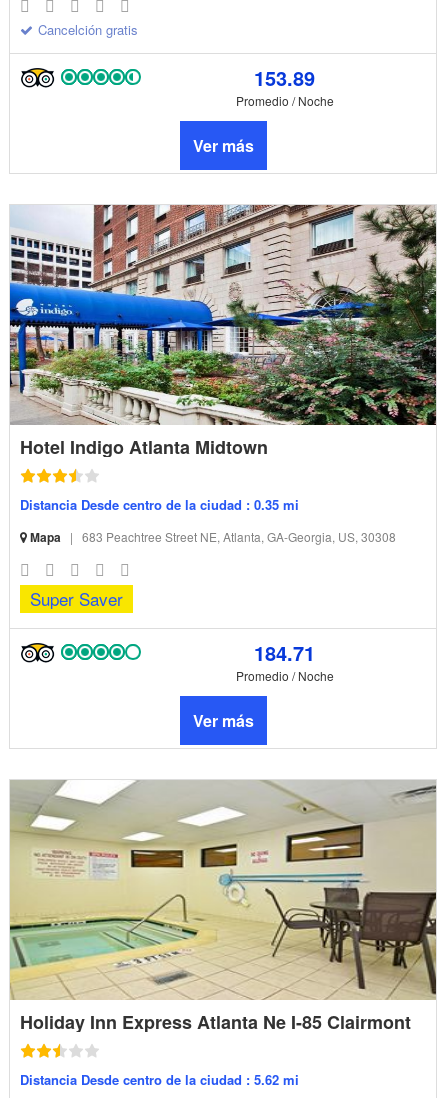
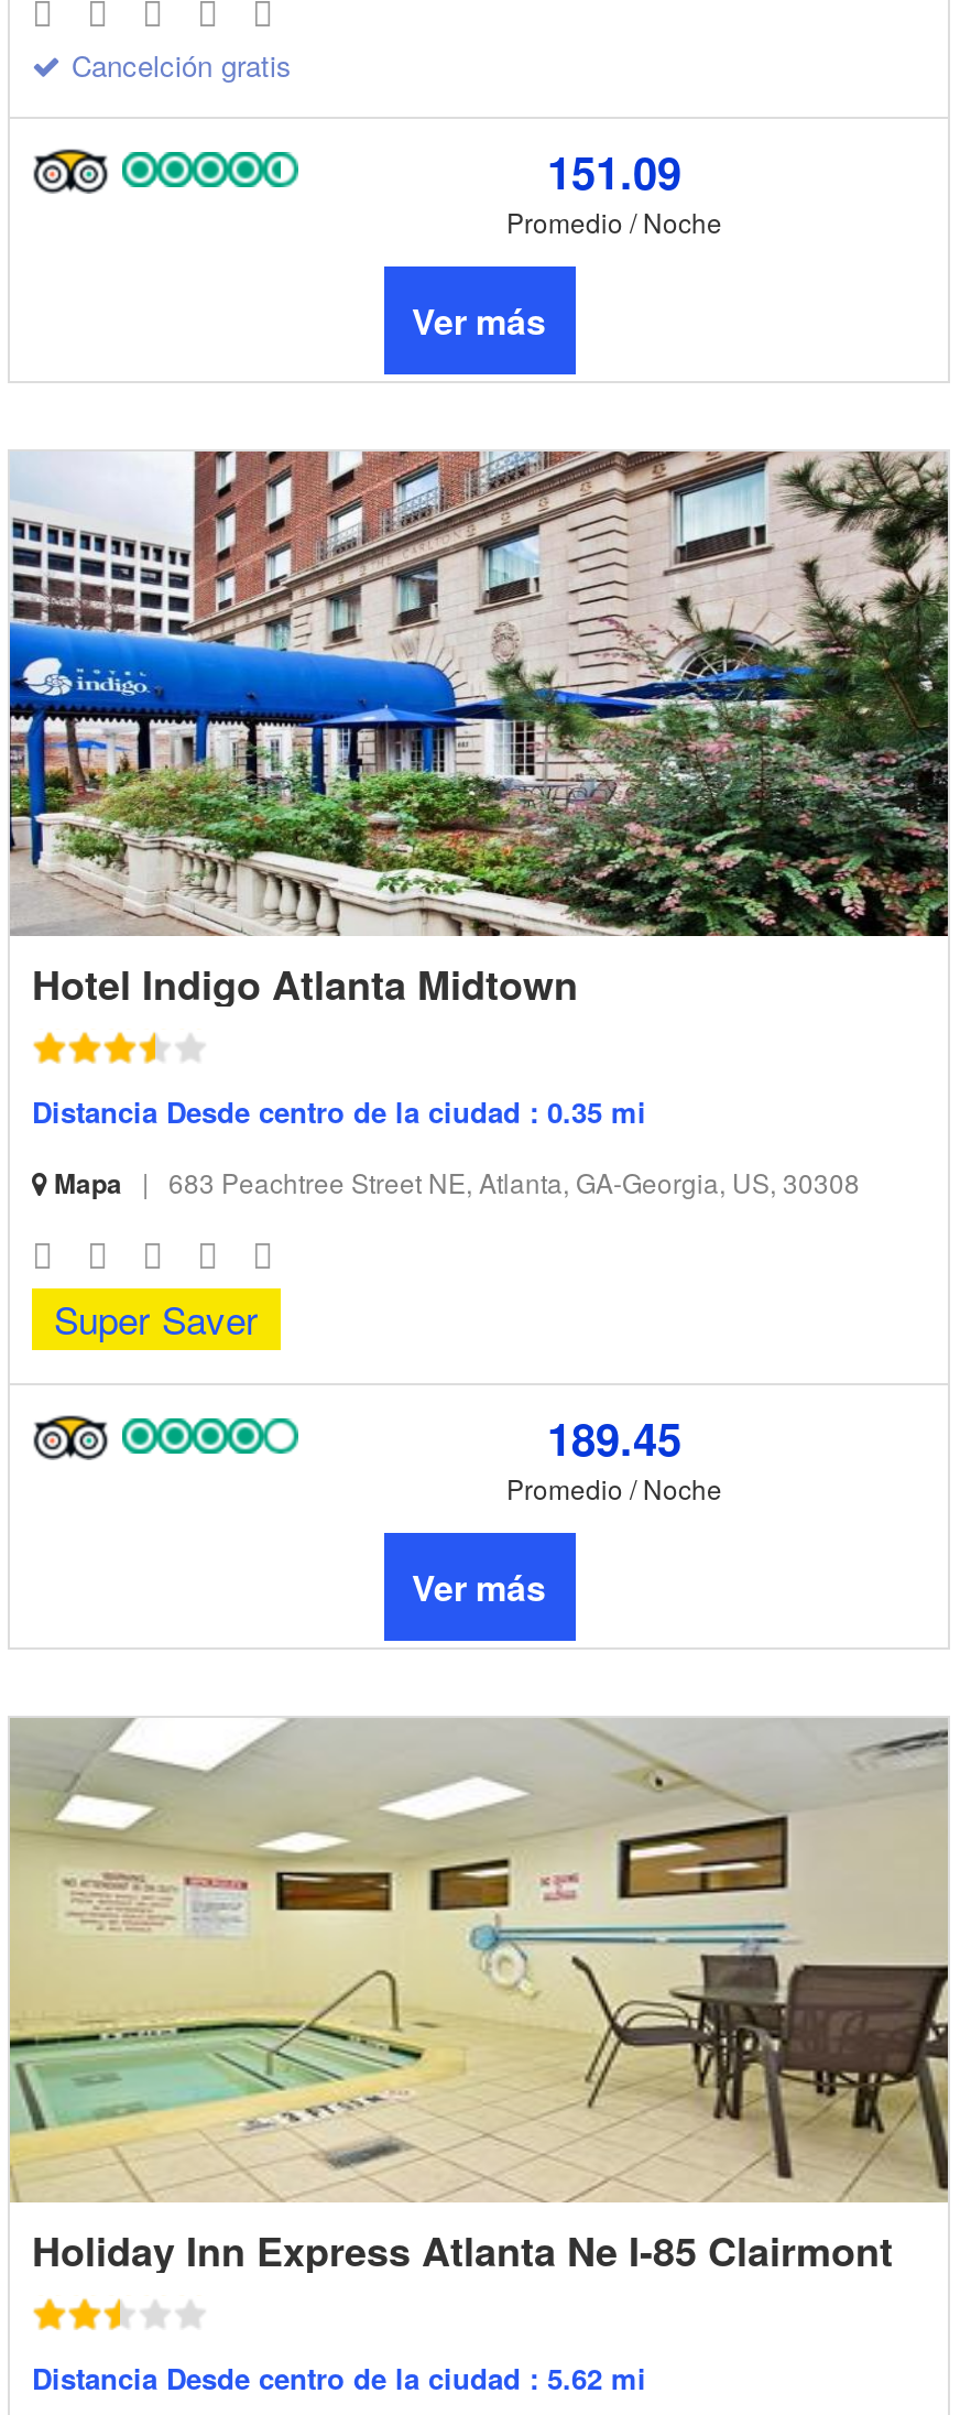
- 153.89
+ 151.09

- 184.71
+ 189.45
